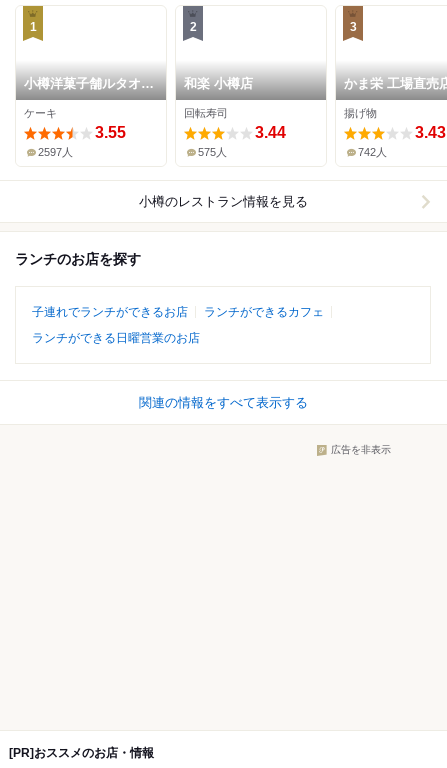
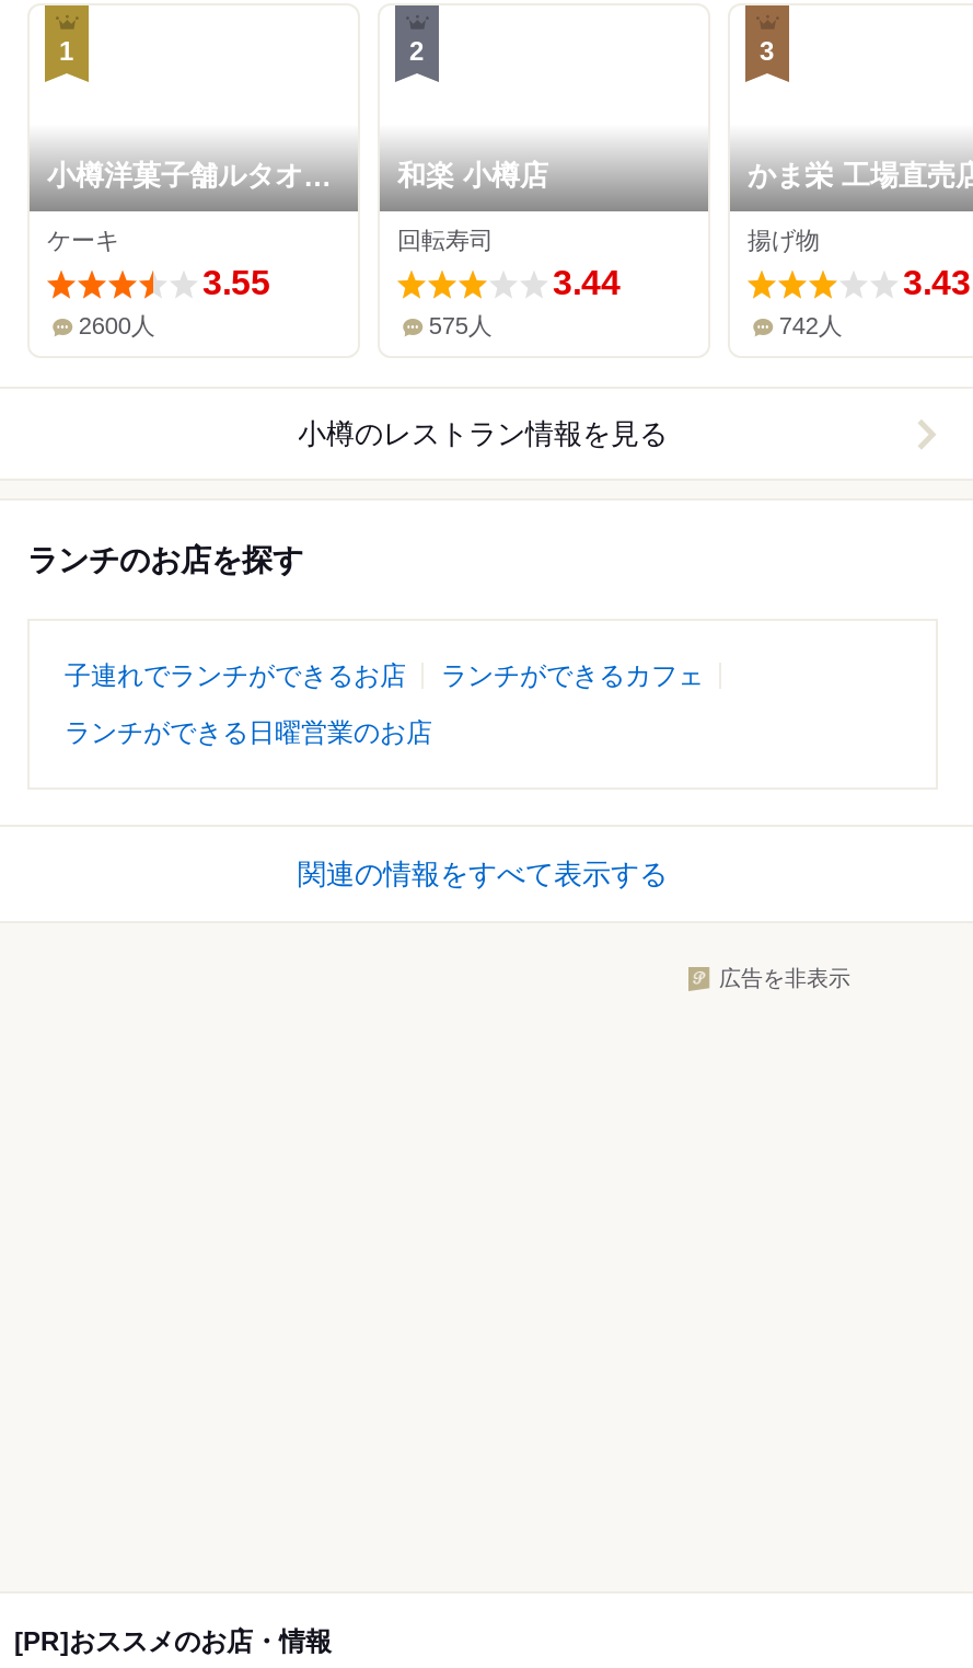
- 2597人
+ 2600人
